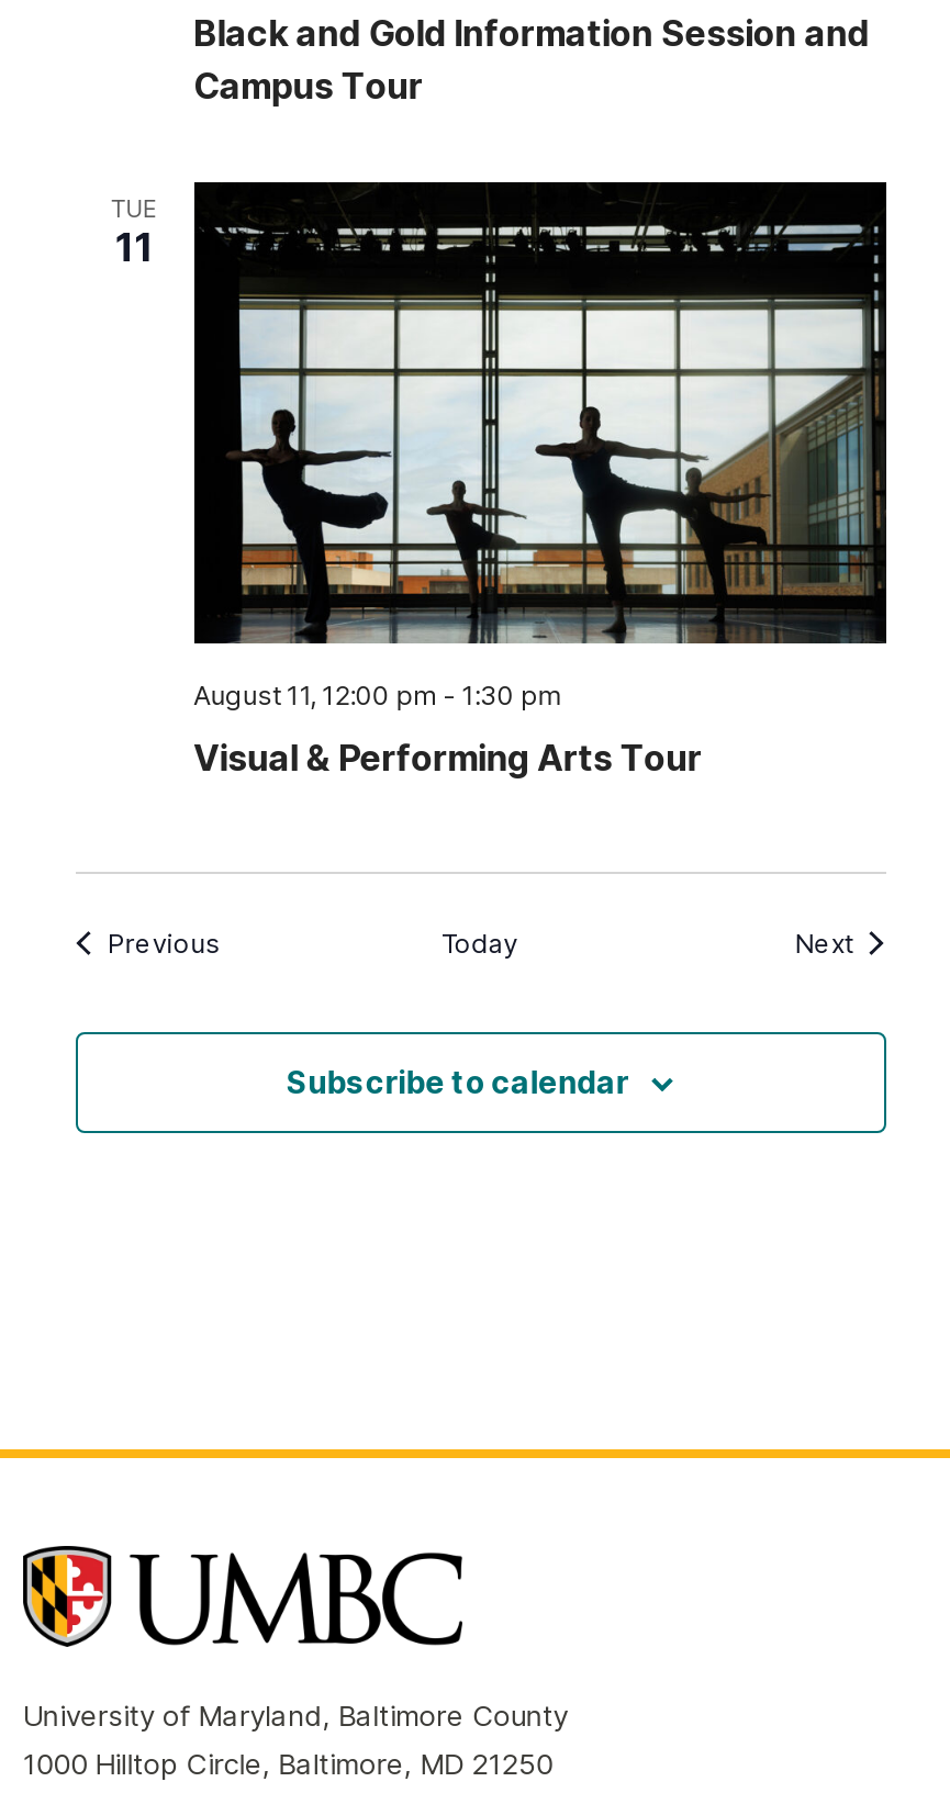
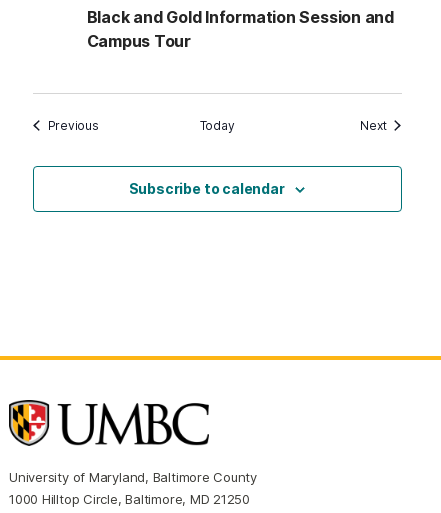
- TUE
- 11

- [image]
- August 11, 12:00 pm - 1:30 pm
- Visual & Performing Arts Tour
